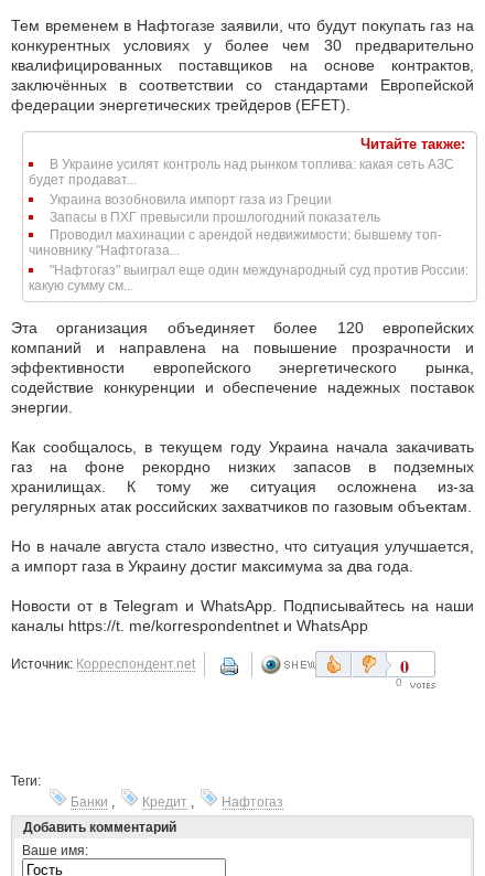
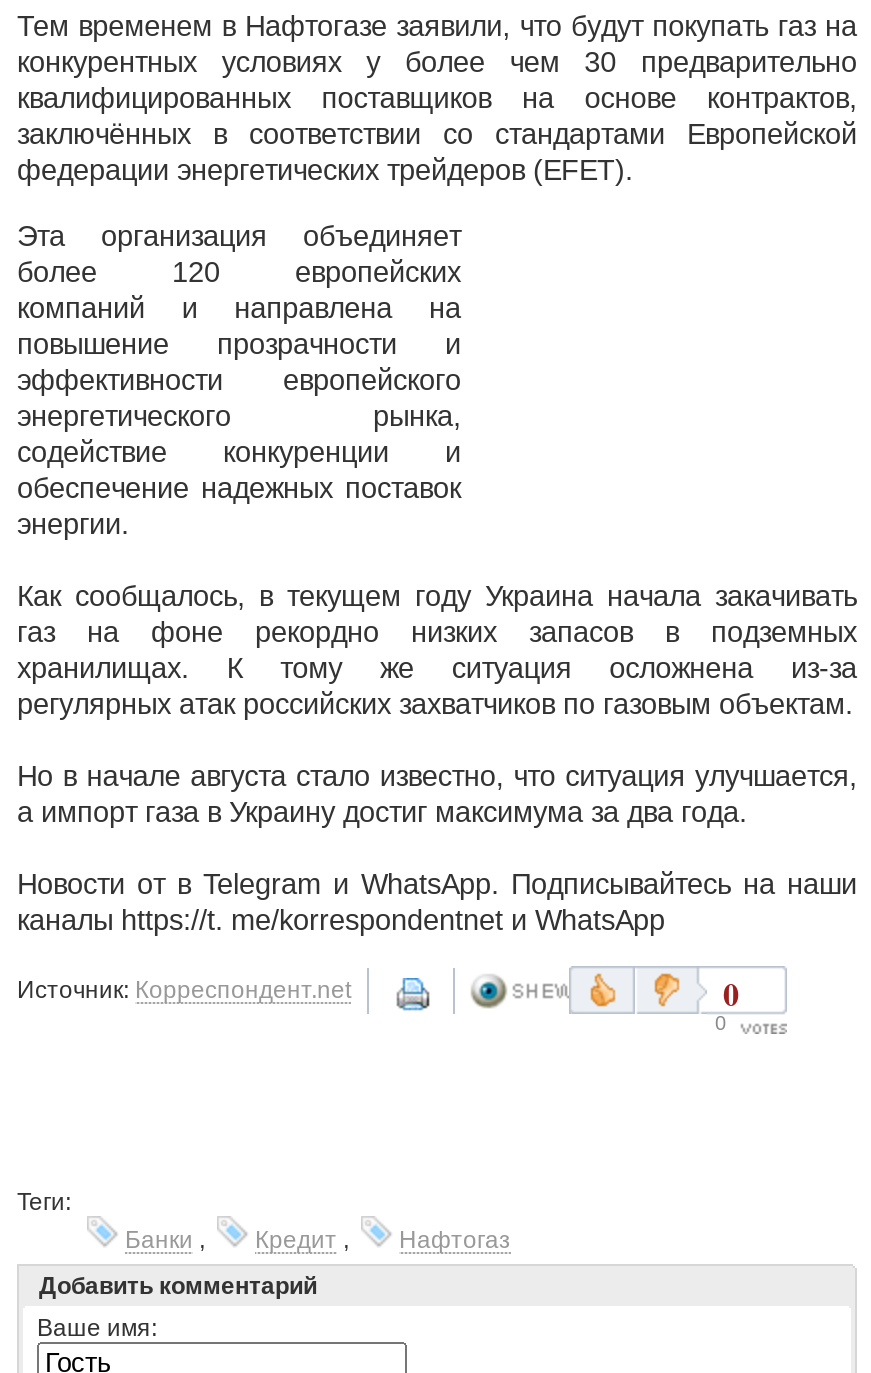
- Читайте также:
- В Украине усилят контроль над рынком топлива: какая сеть АЗС
- будет продават...
- Украина возобновила импорт газа из Греции
- Запасы в ПХГ превысили прошлогодний показатель
- Проводил махинации с арендой недвижимости: бывшему топ-
- чиновнику "Нафтогаза...
- "Нафтогаз" выиграл еще один международный суд против России:
- какую сумму см...
- Эта организация объединяет более 120 европейских
- компаний и направлена на повышение прозрачности и
- эффективности европейского энергетического рынка,
- содействие конкуренции и обеспечение надежных поставок
+ Эта организация объединяет
+ более 120 европейских
+ компаний и направлена на
+ повышение прозрачности и
+ эффективности европейского
+ энергетического рынка,
+ содействие конкуренции и
+ обеспечение надежных поставок
